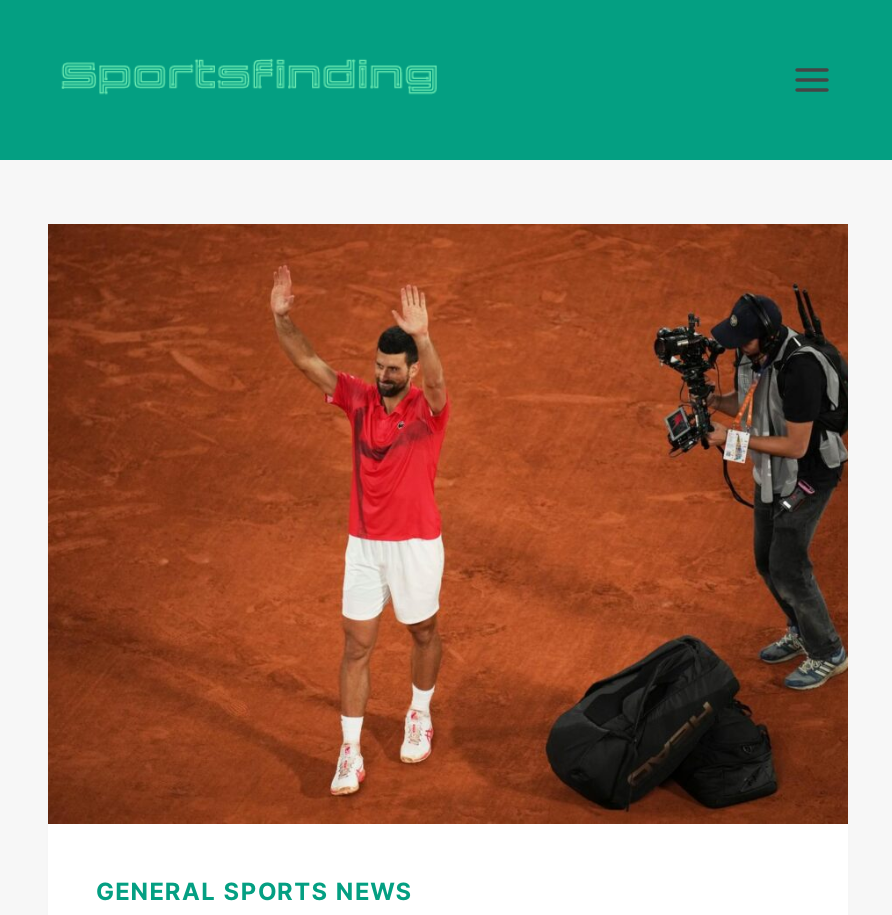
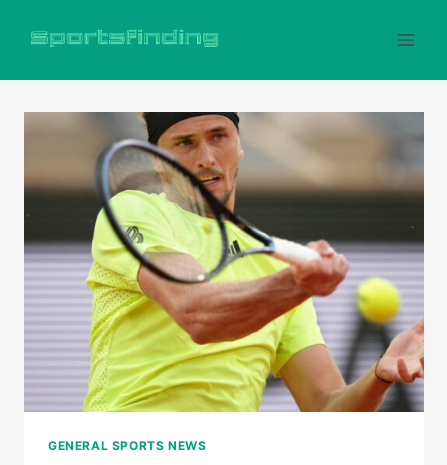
- [image]
+ [image]
